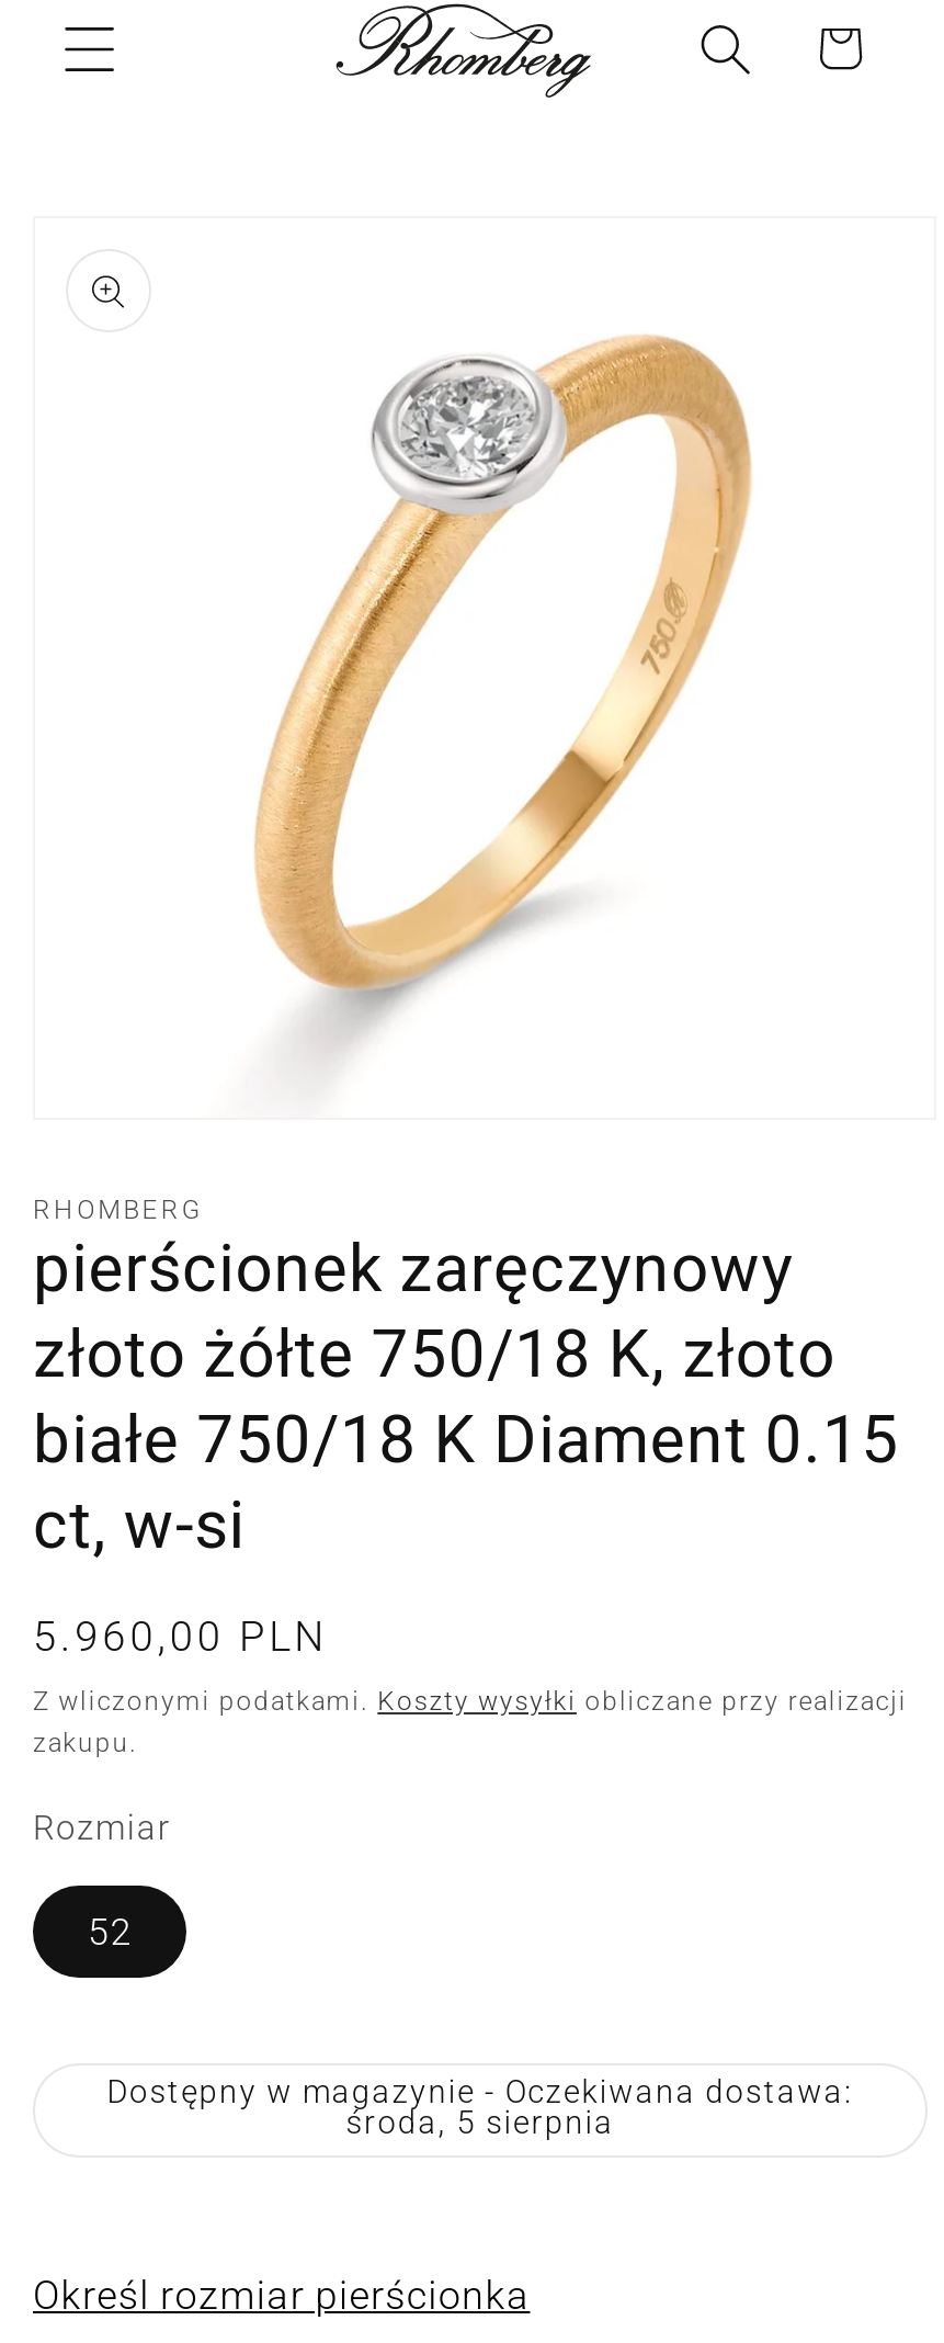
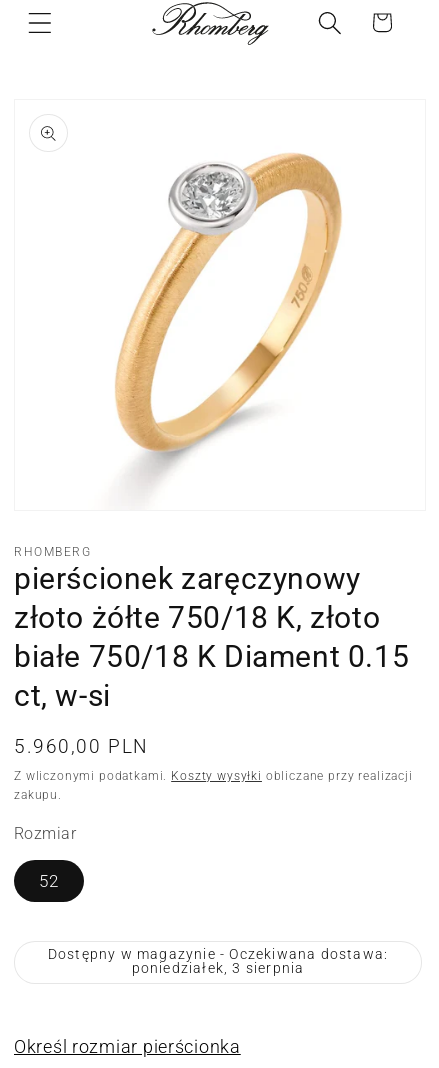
- środa, 5 sierpnia
+ poniedziałek, 3 sierpnia
